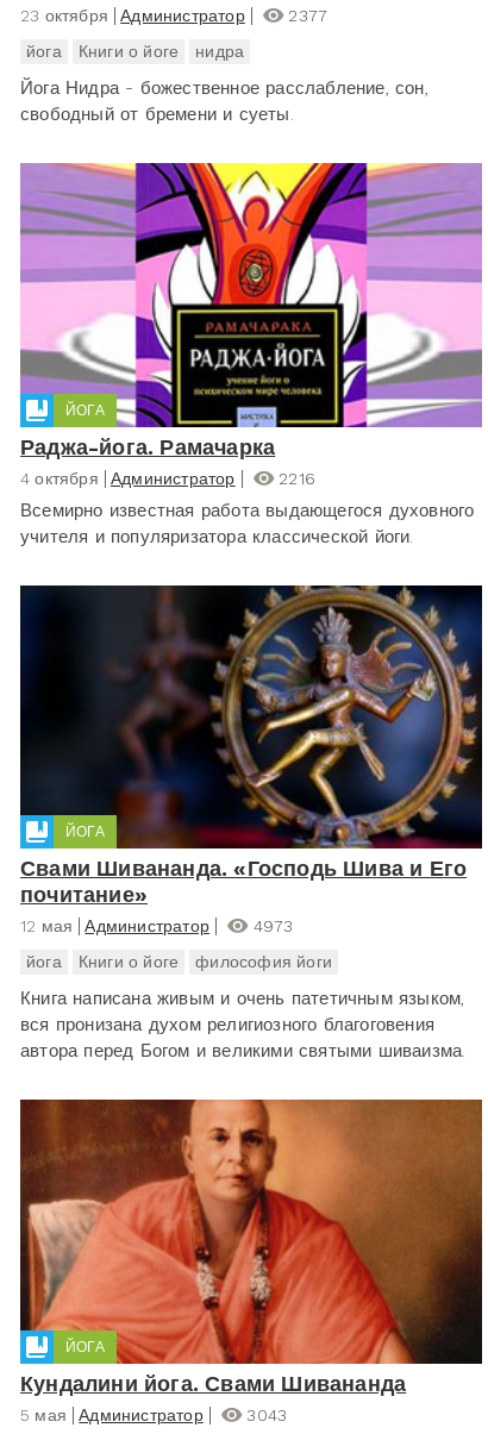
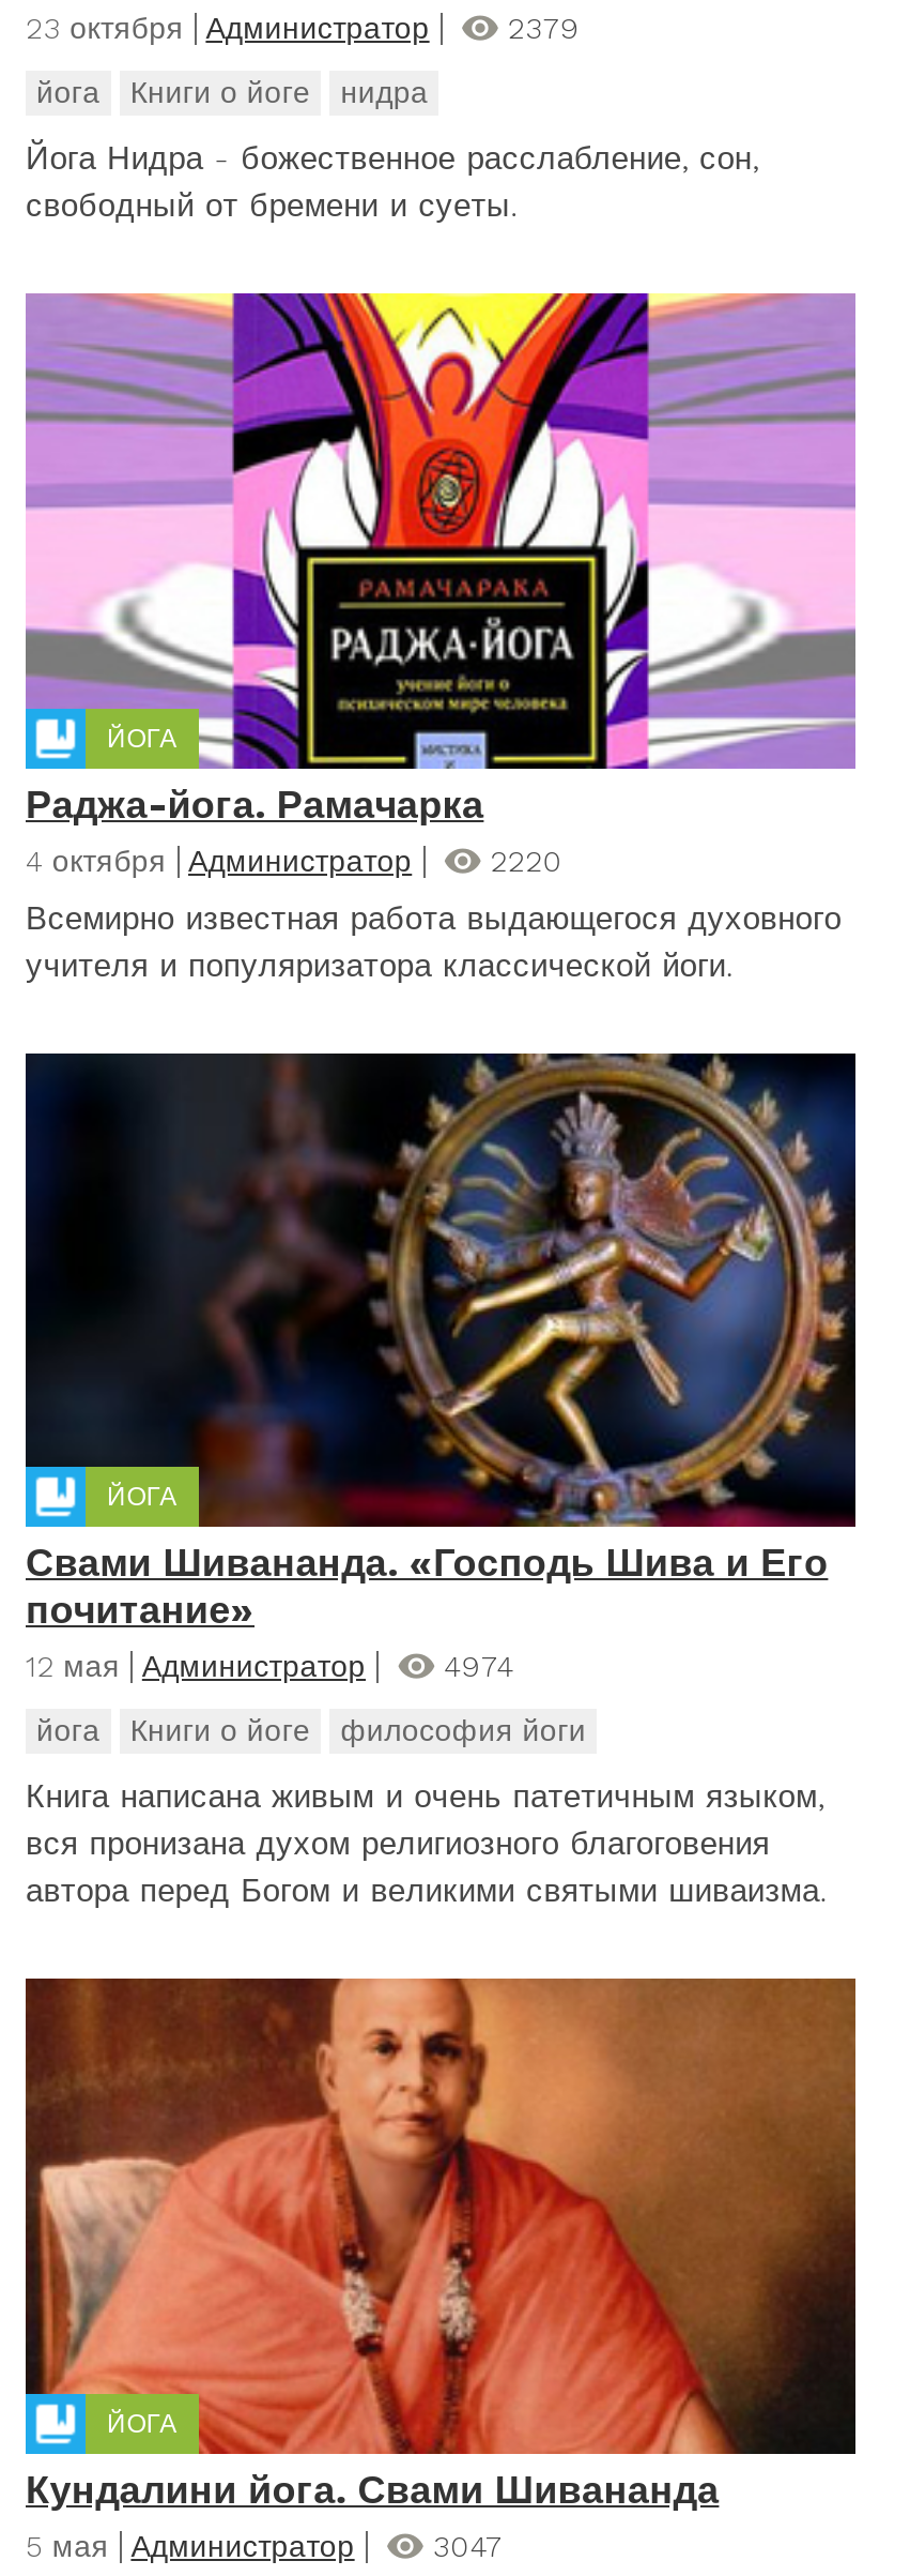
- 2377
+ 2379

- 2216
+ 2220

- 4973
+ 4974

- 3043
+ 3047
